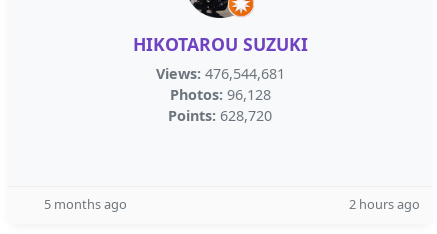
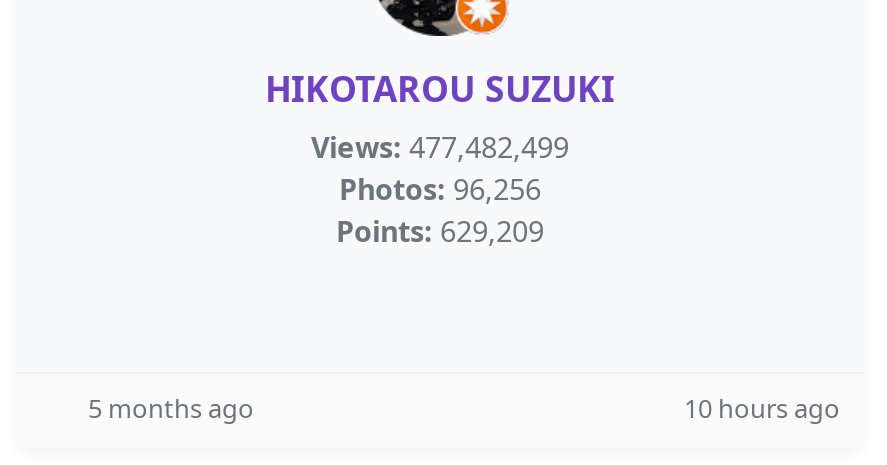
- Views: 476,544,681
+ Views: 477,482,499

- Photos: 96,128
+ Photos: 96,256

- Points: 628,720
+ Points: 629,209

- 2 hours ago
+ 10 hours ago
